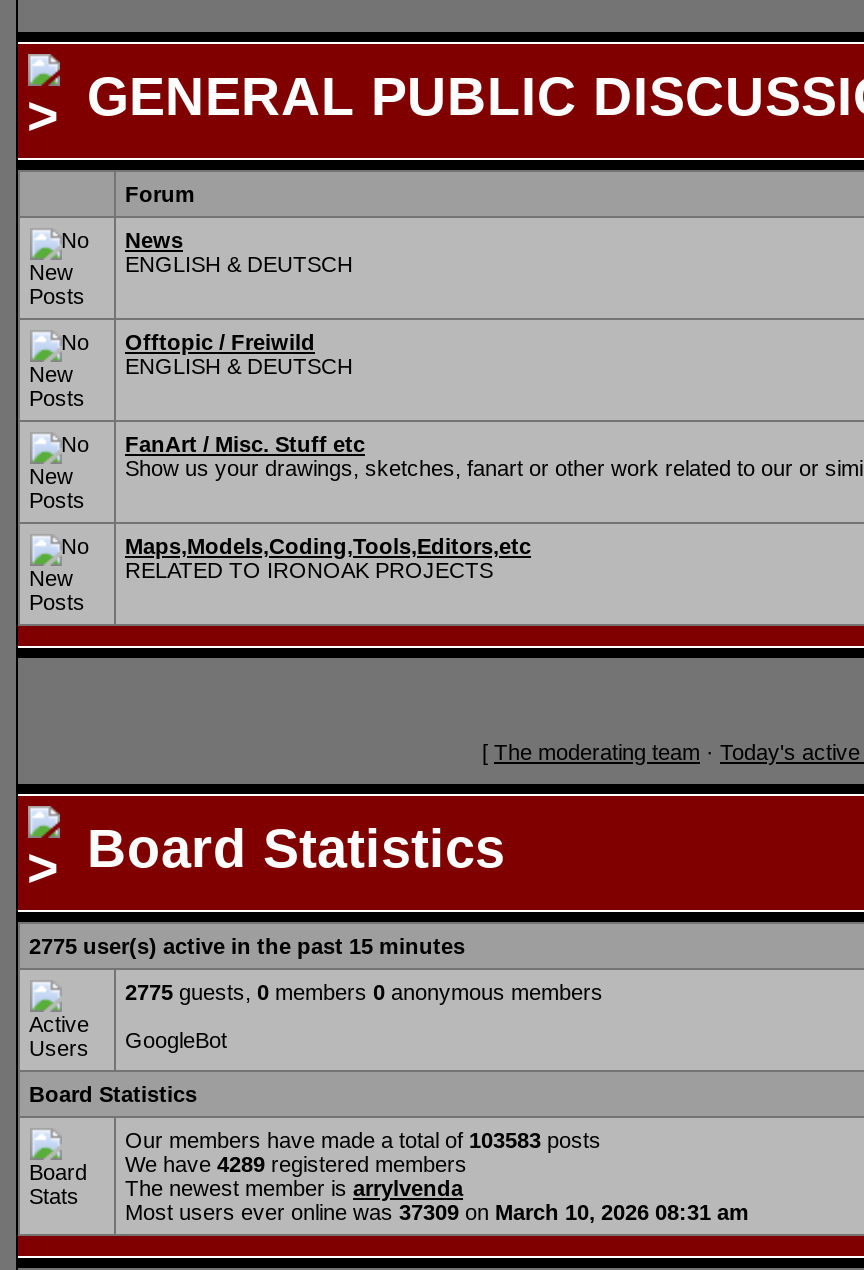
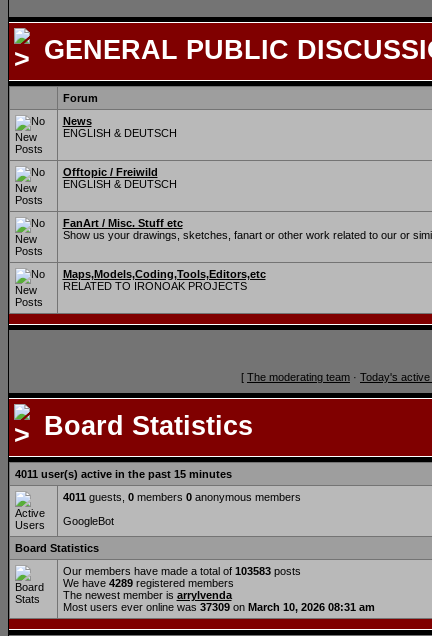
- 2775 user(s) active in the past 15 minutes
+ 4011 user(s) active in the past 15 minutes

- 2775 guests, 0 members 0 anonymous members
+ 4011 guests, 0 members 0 anonymous members
